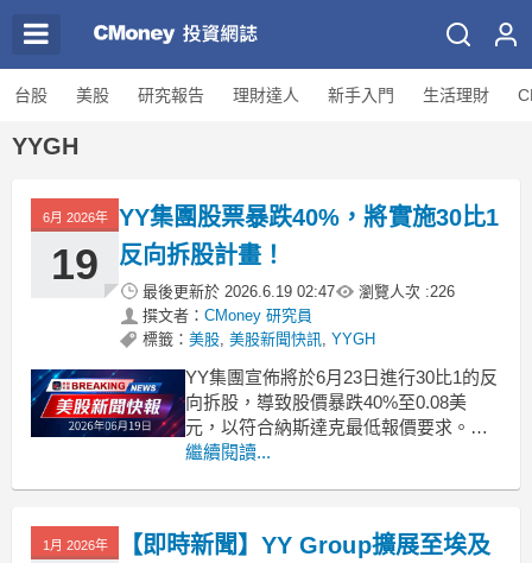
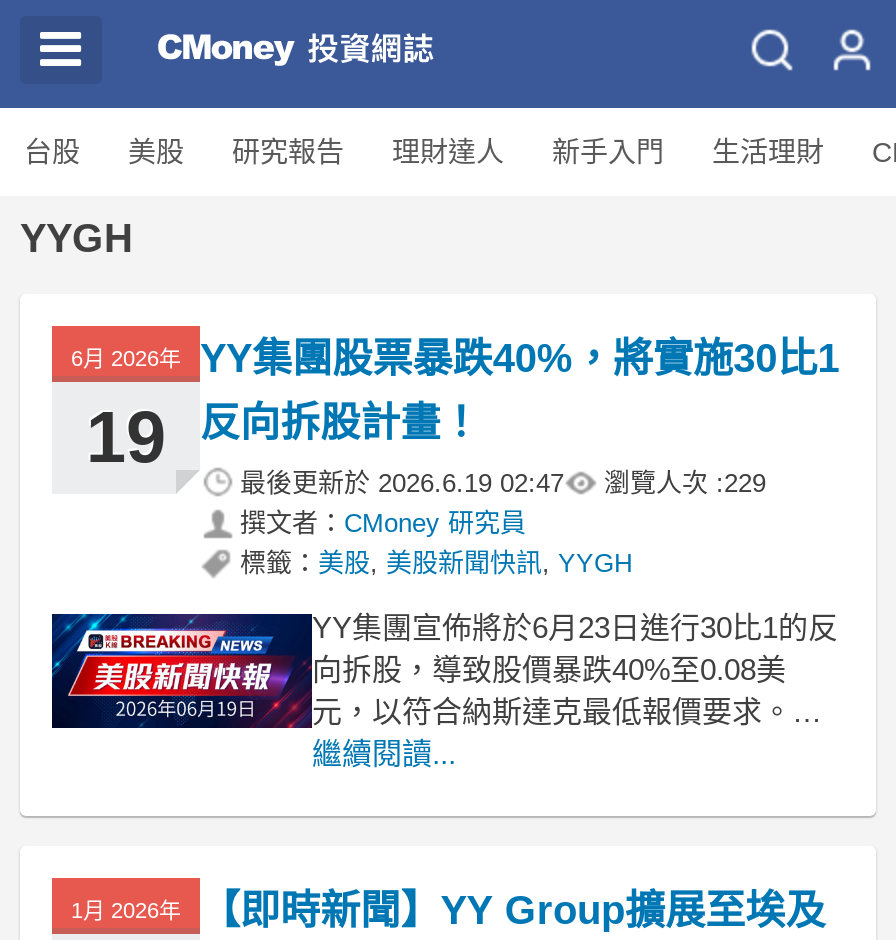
- 最後更新於2026.6.19 02:47 瀏覽人次 : 226
+ 最後更新於2026.6.19 02:47 瀏覽人次 : 229
